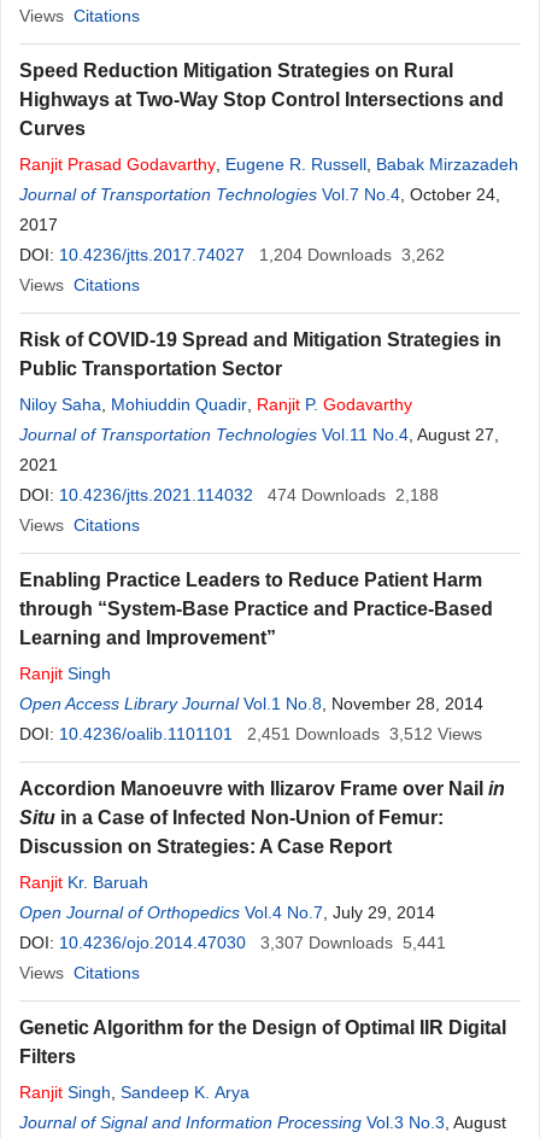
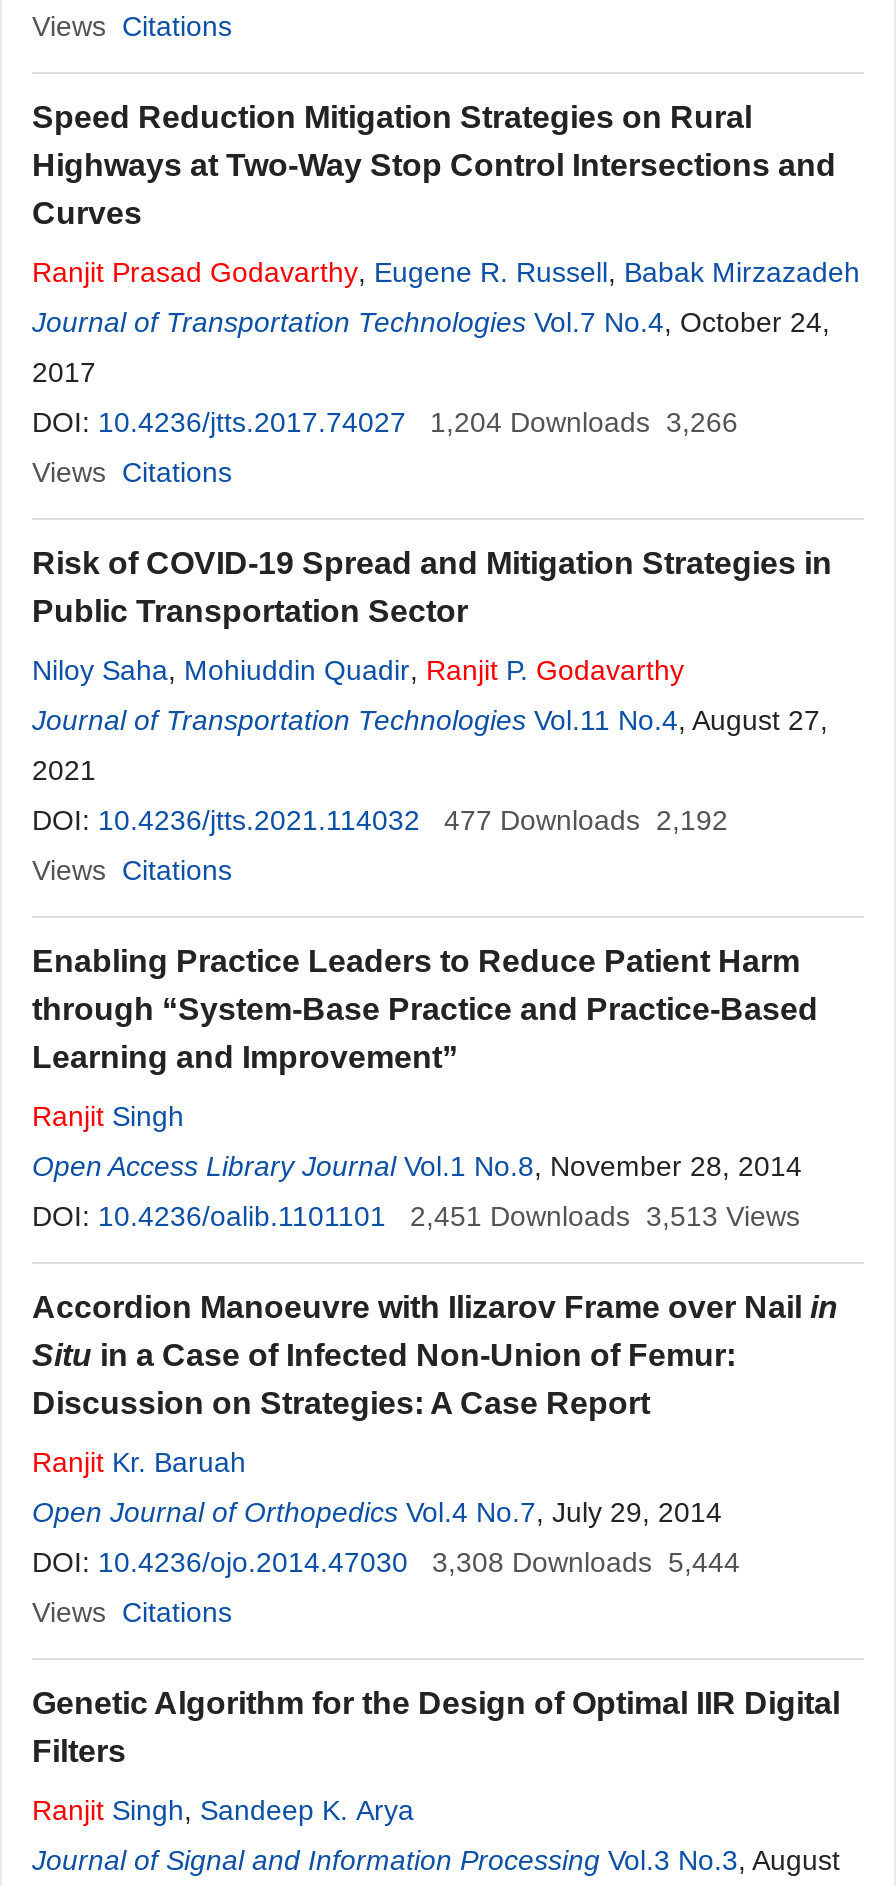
- DOI: 10.4236/jtts.2017.74027 1,204 Downloads 3,262
+ DOI: 10.4236/jtts.2017.74027 1,204 Downloads 3,266

- DOI: 10.4236/jtts.2021.114032 474 Downloads 2,188
+ DOI: 10.4236/jtts.2021.114032 477 Downloads 2,192

- 2,451 Downloads 3,512 Views
+ 2,451 Downloads 3,513 Views

- DOI: 10.4236/ojo.2014.47030 3,307 Downloads 5,441
+ DOI: 10.4236/ojo.2014.47030 3,308 Downloads 5,444
